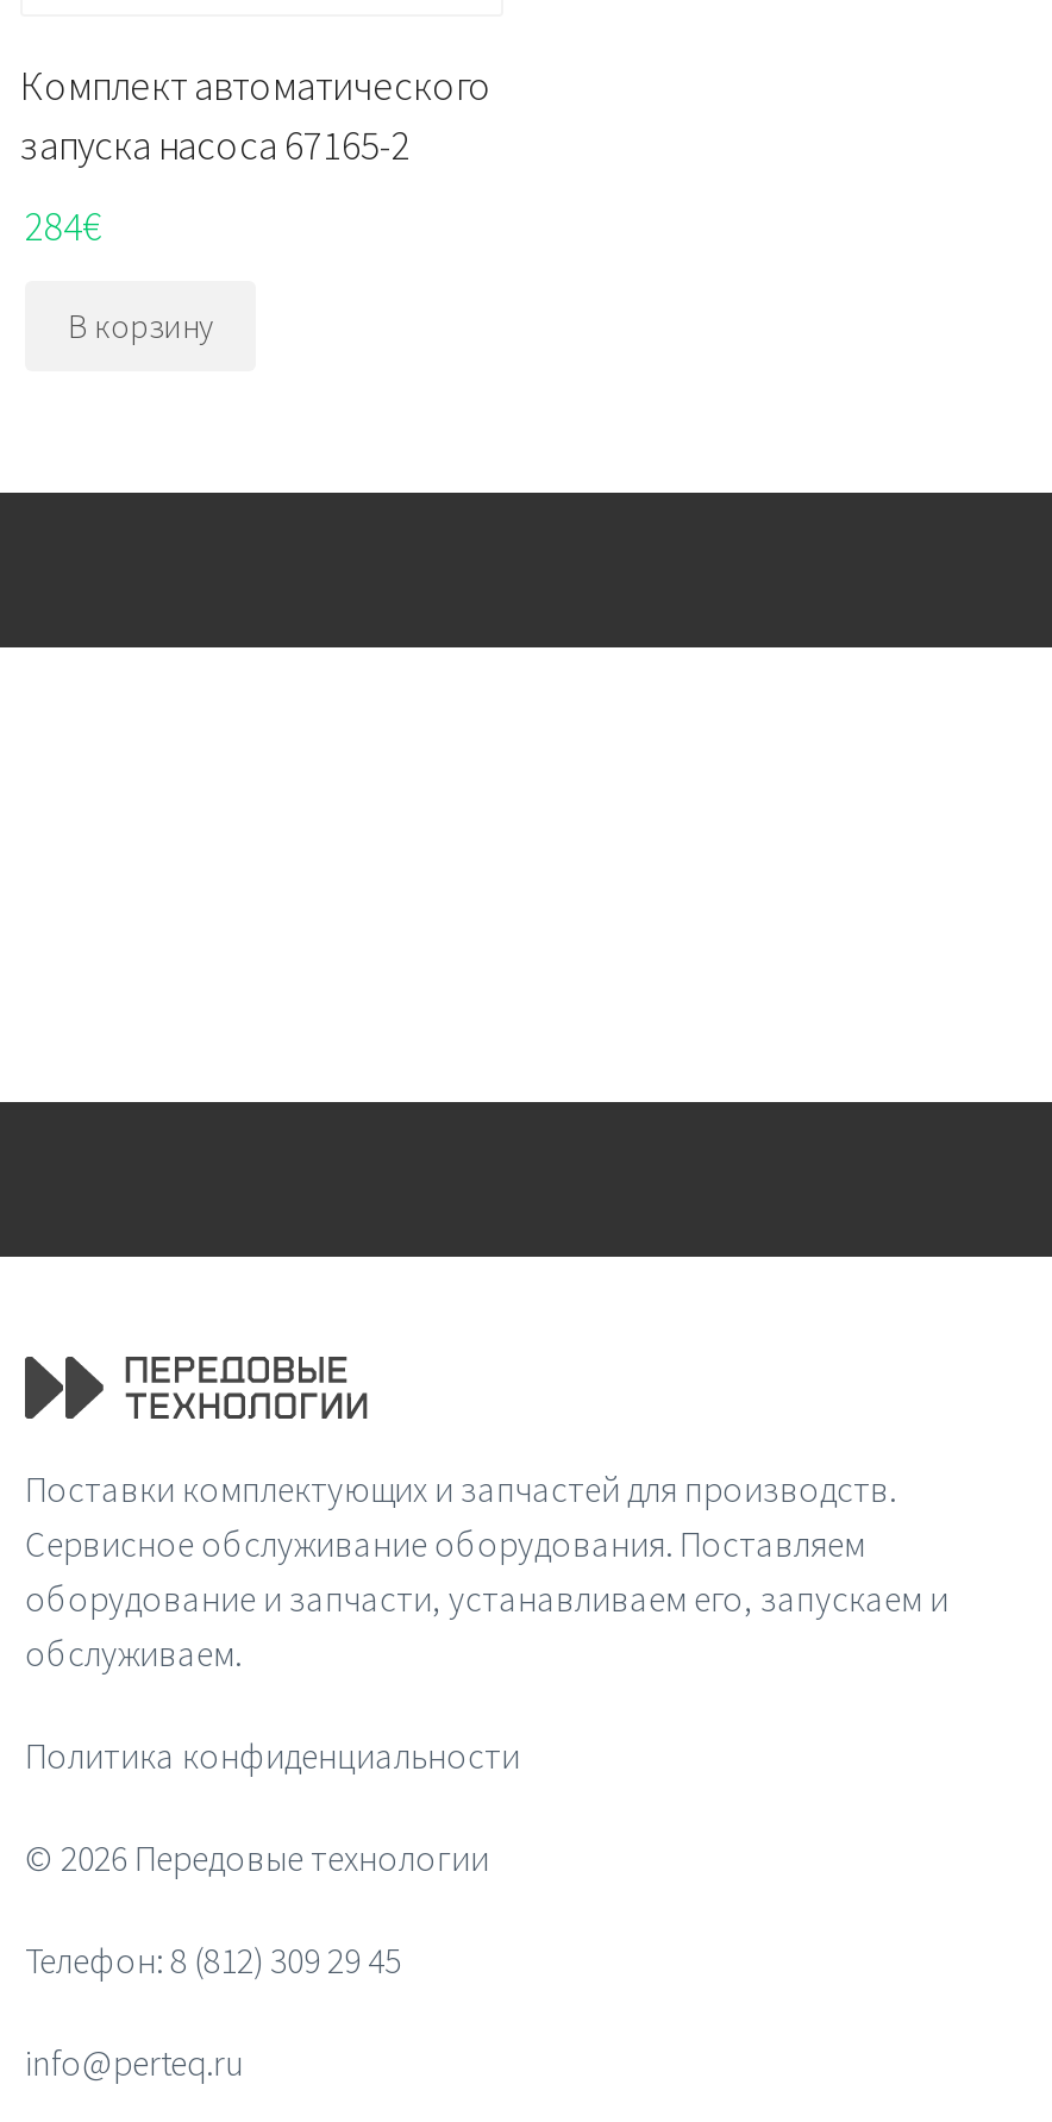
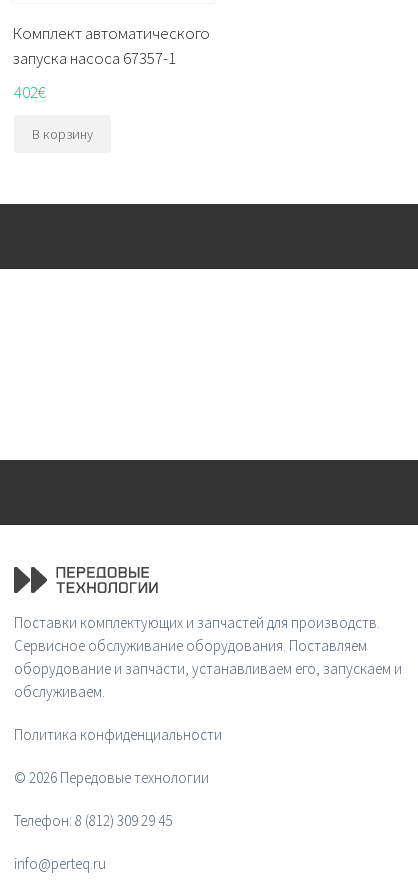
- запуска насоса 67165-2
+ запуска насоса 67357-1

- 284€
+ 402€
